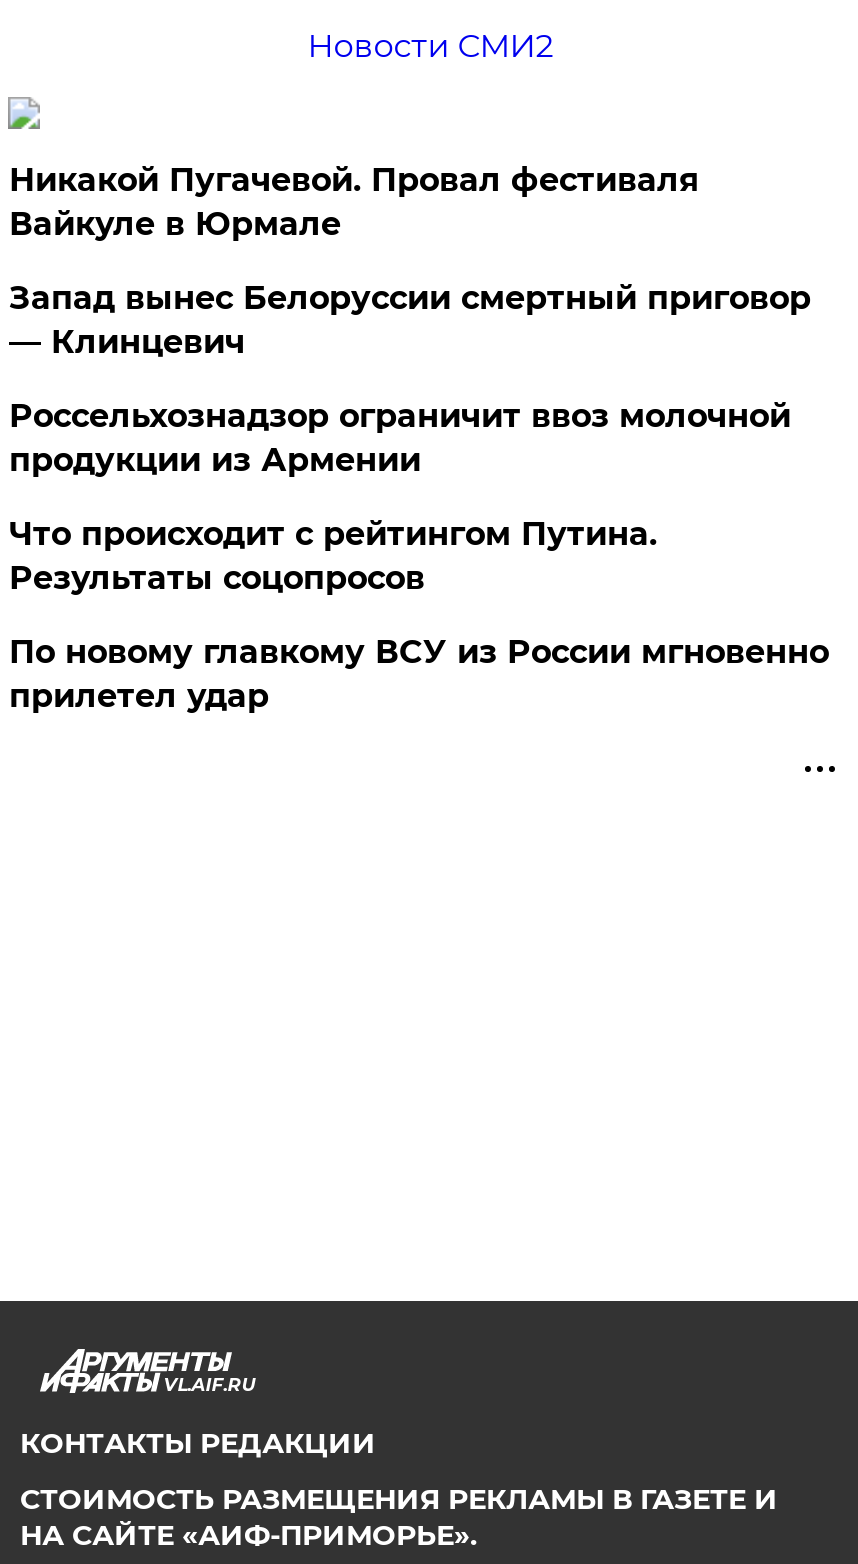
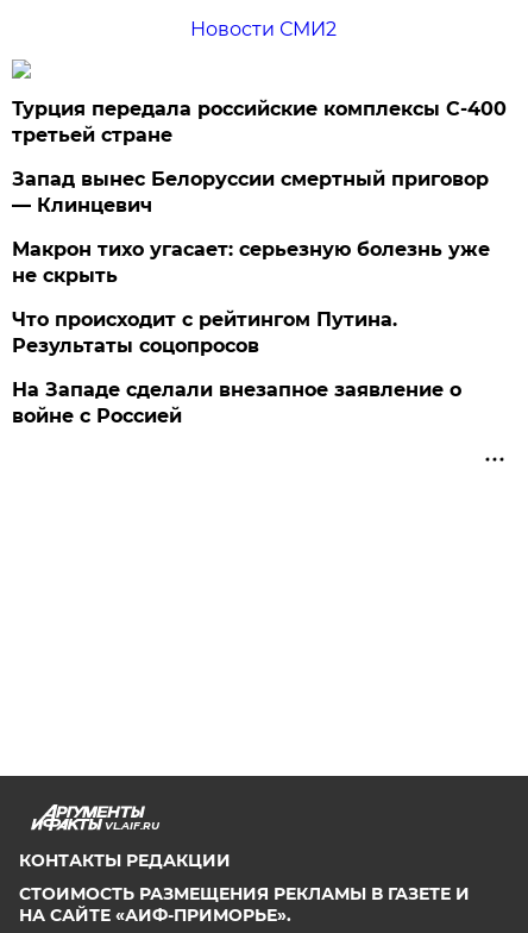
- Никакой Пугачевой. Провал фестиваля
- Вайкуле в Юрмале
+ Турция передала российские комплексы С-400
+ третьей стране

- Россельхознадзор ограничит ввоз молочной
- продукции из Армении
+ Макрон тихо угасает: серьезную болезнь уже
+ не скрыть

- По новому главкому ВСУ из России мгновенно
- прилетел удар
+ На Западе сделали внезапное заявление о
+ войне с Россией
